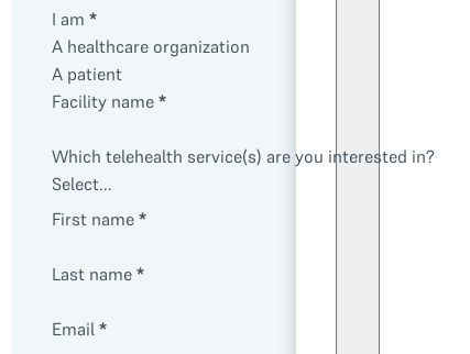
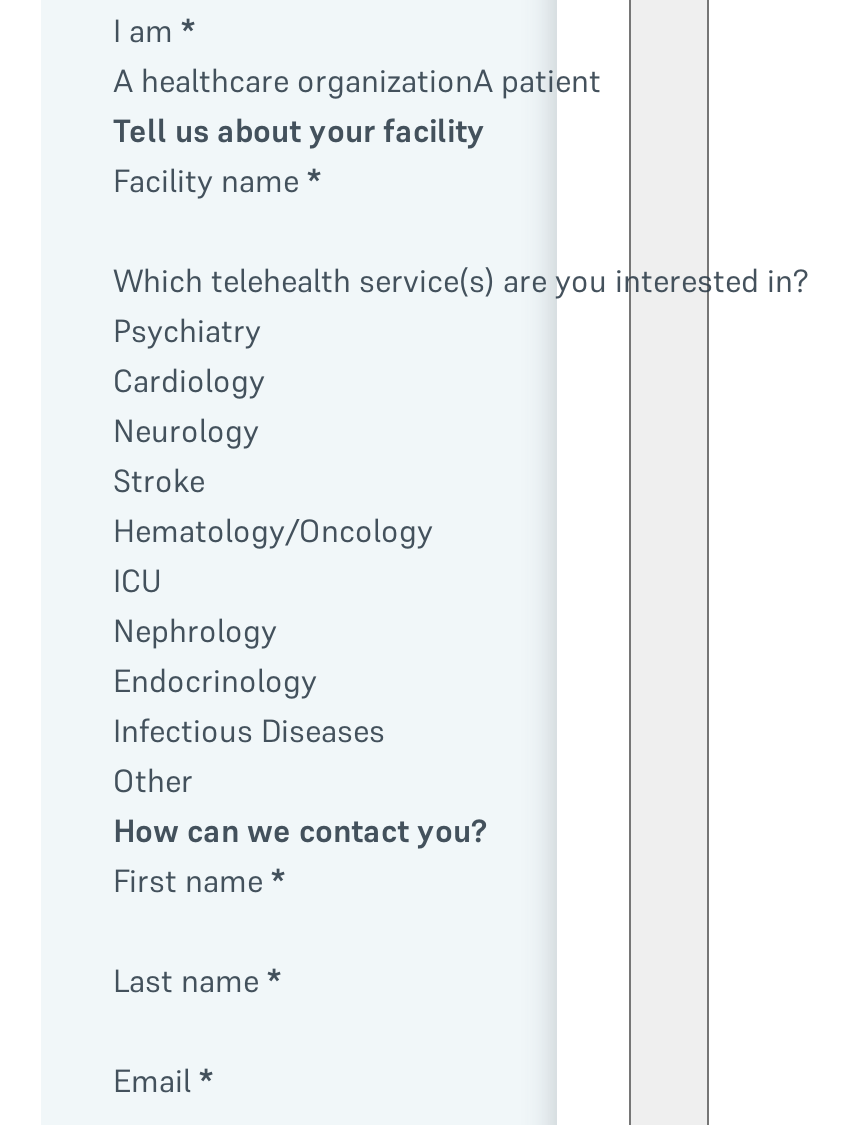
- A healthcare organization
- A patient
+ A healthcare organizationA patient
+ Tell us about your facility

+ Psychiatry
+ Cardiology
+ Neurology
+ Stroke
+ Hematology/Oncology
+ ICU
+ Nephrology
+ Endocrinology
+ Infectious Diseases
+ Other
+ How can we contact you?
